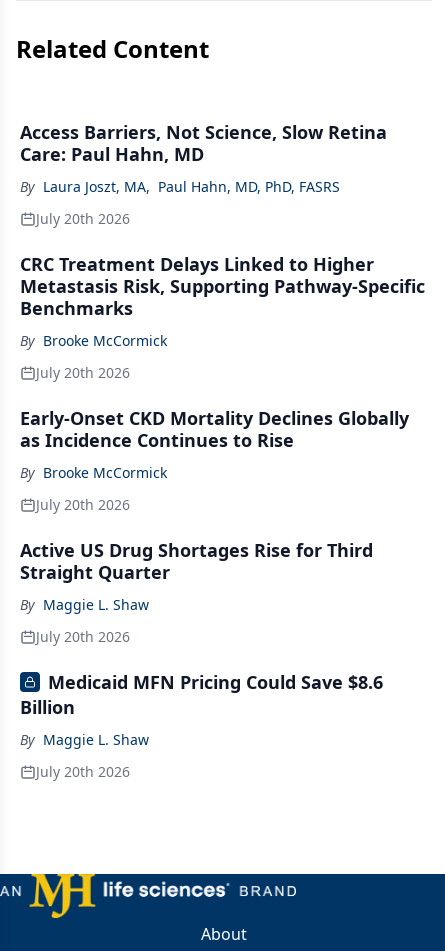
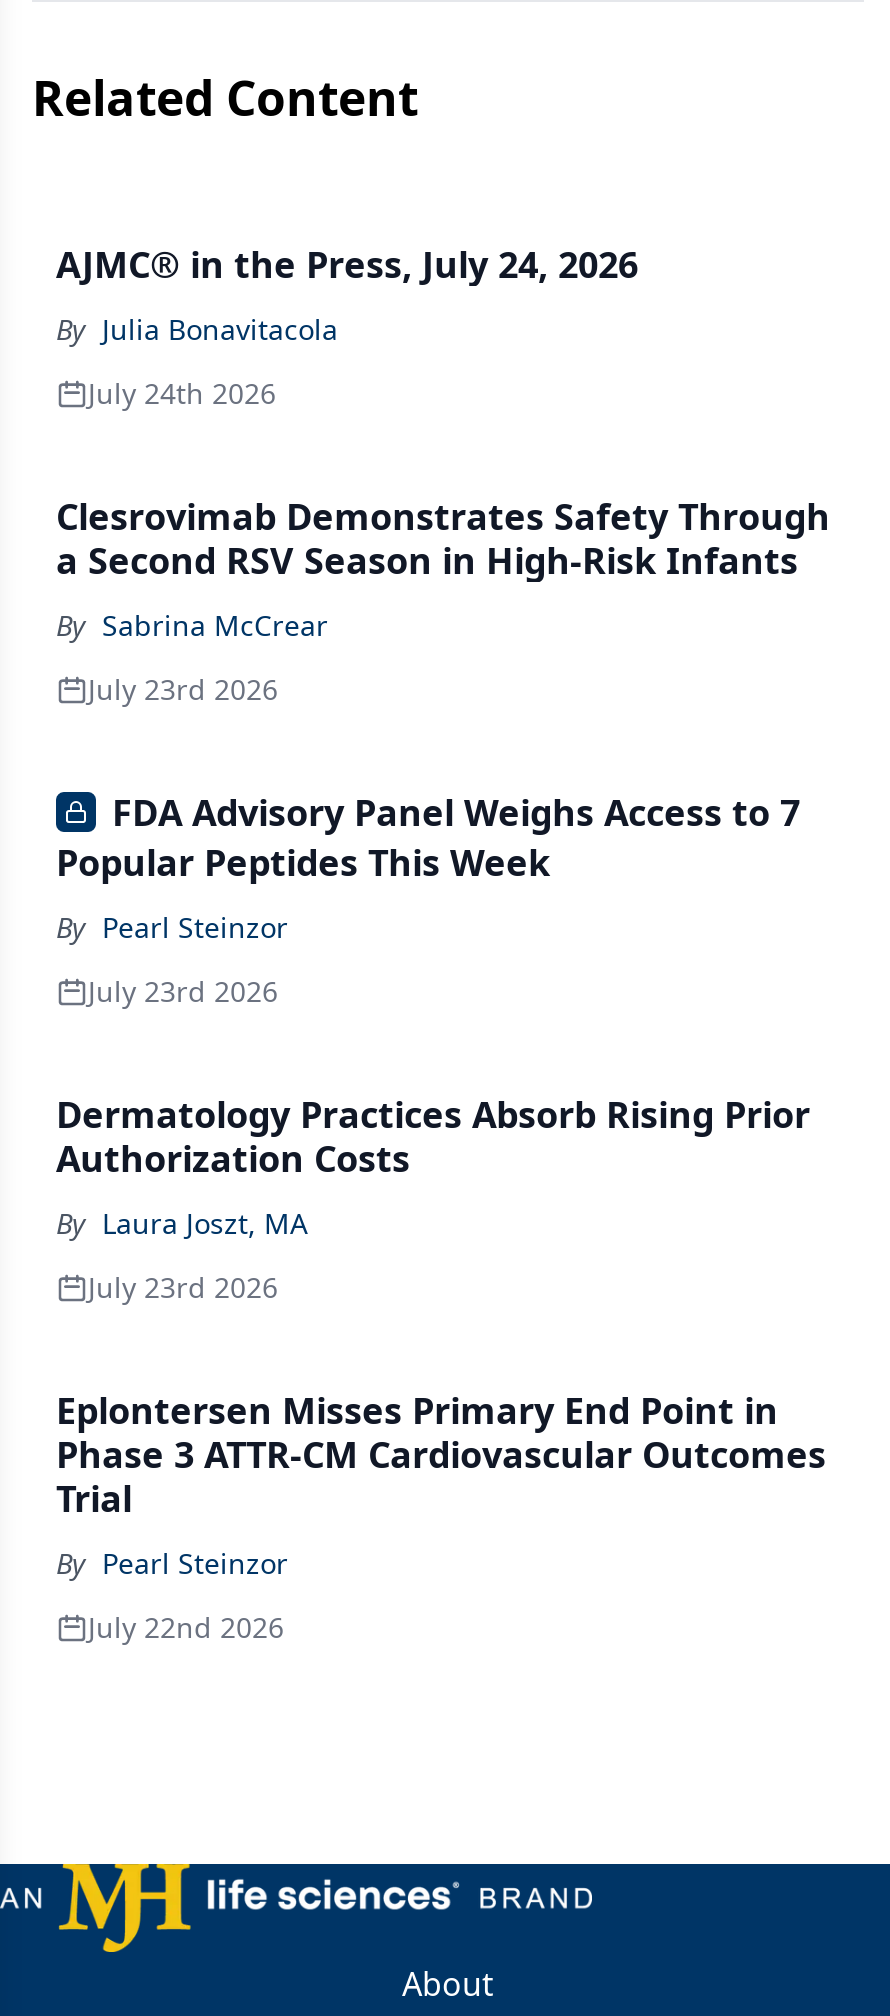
- Access Barriers, Not Science, Slow Retina
- Care: Paul Hahn, MD
+ AJMC® in the Press, July 24, 2026

- By Laura Joszt, MA, Paul Hahn, MD, PhD, FASRS
+ By Julia Bonavitacola

- July 20th 2026
+ July 24th 2026

- CRC Treatment Delays Linked to Higher
- Metastasis Risk, Supporting Pathway-Specific
- Benchmarks
+ Clesrovimab Demonstrates Safety Through
+ a Second RSV Season in High-Risk Infants

- By Brooke McCormick
+ By Sabrina McCrear

- July 20th 2026
+ July 23rd 2026

- Early-Onset CKD Mortality Declines Globally
- as Incidence Continues to Rise
+ FDA Advisory Panel Weighs Access to 7
+ Popular Peptides This Week

- By Brooke McCormick
+ By Pearl Steinzor

- July 20th 2026
+ July 23rd 2026

- Active US Drug Shortages Rise for Third
- Straight Quarter
+ Dermatology Practices Absorb Rising Prior
+ Authorization Costs

- By Maggie L. Shaw
+ By Laura Joszt, MA

- July 20th 2026
+ July 23rd 2026

- Medicaid MFN Pricing Could Save $8.6
- Billion
+ Eplontersen Misses Primary End Point in
+ Phase 3 ATTR-CM Cardiovascular Outcomes
+ Trial

- By Maggie L. Shaw
+ By Pearl Steinzor

- July 20th 2026
+ July 22nd 2026
